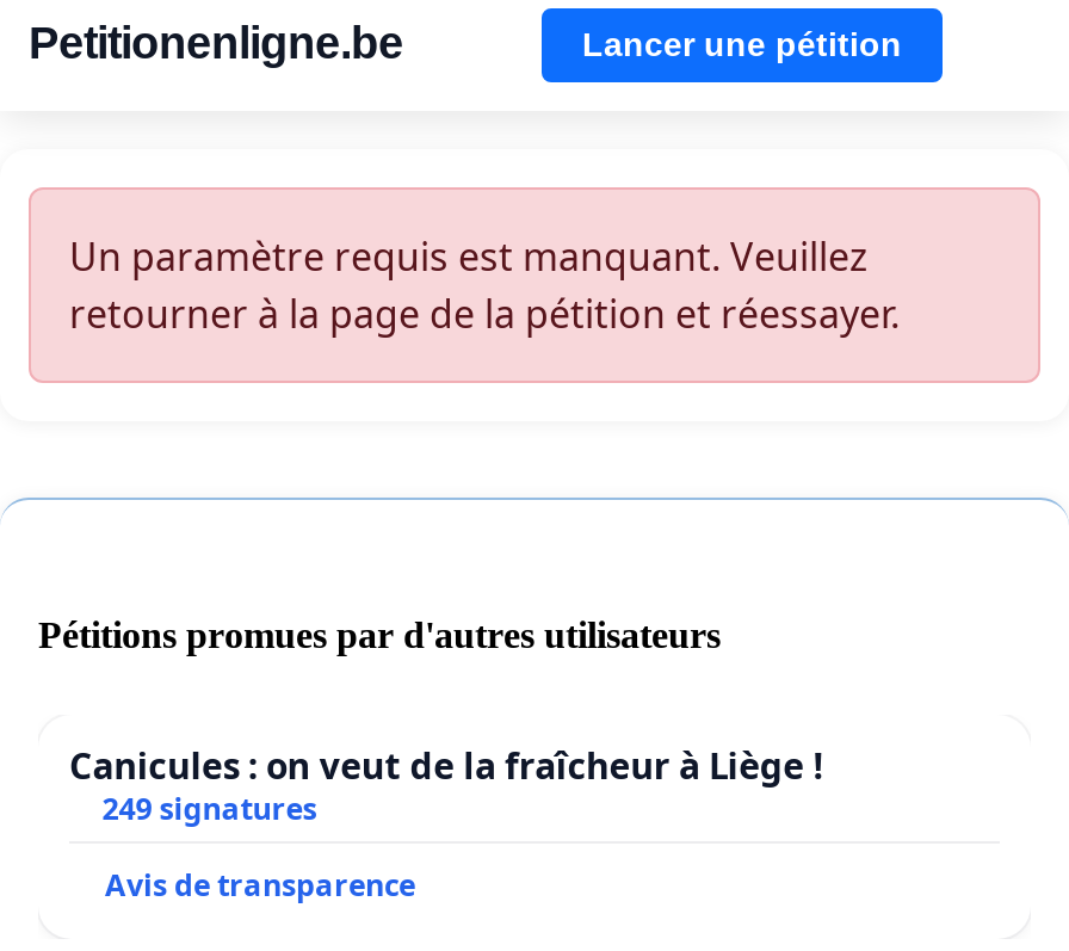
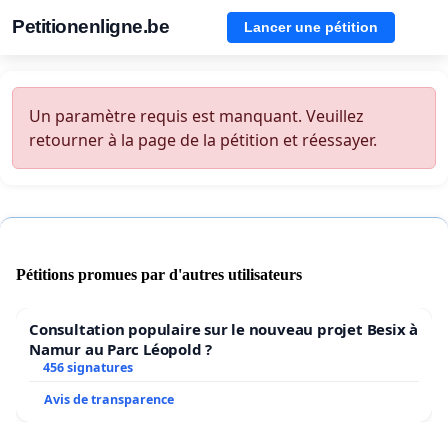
- Canicules : on veut de la fraîcheur à Liège !
- 249 signatures
+ Consultation populaire sur le nouveau projet Besix à
+ Namur au Parc Léopold ?
+ 456 signatures
